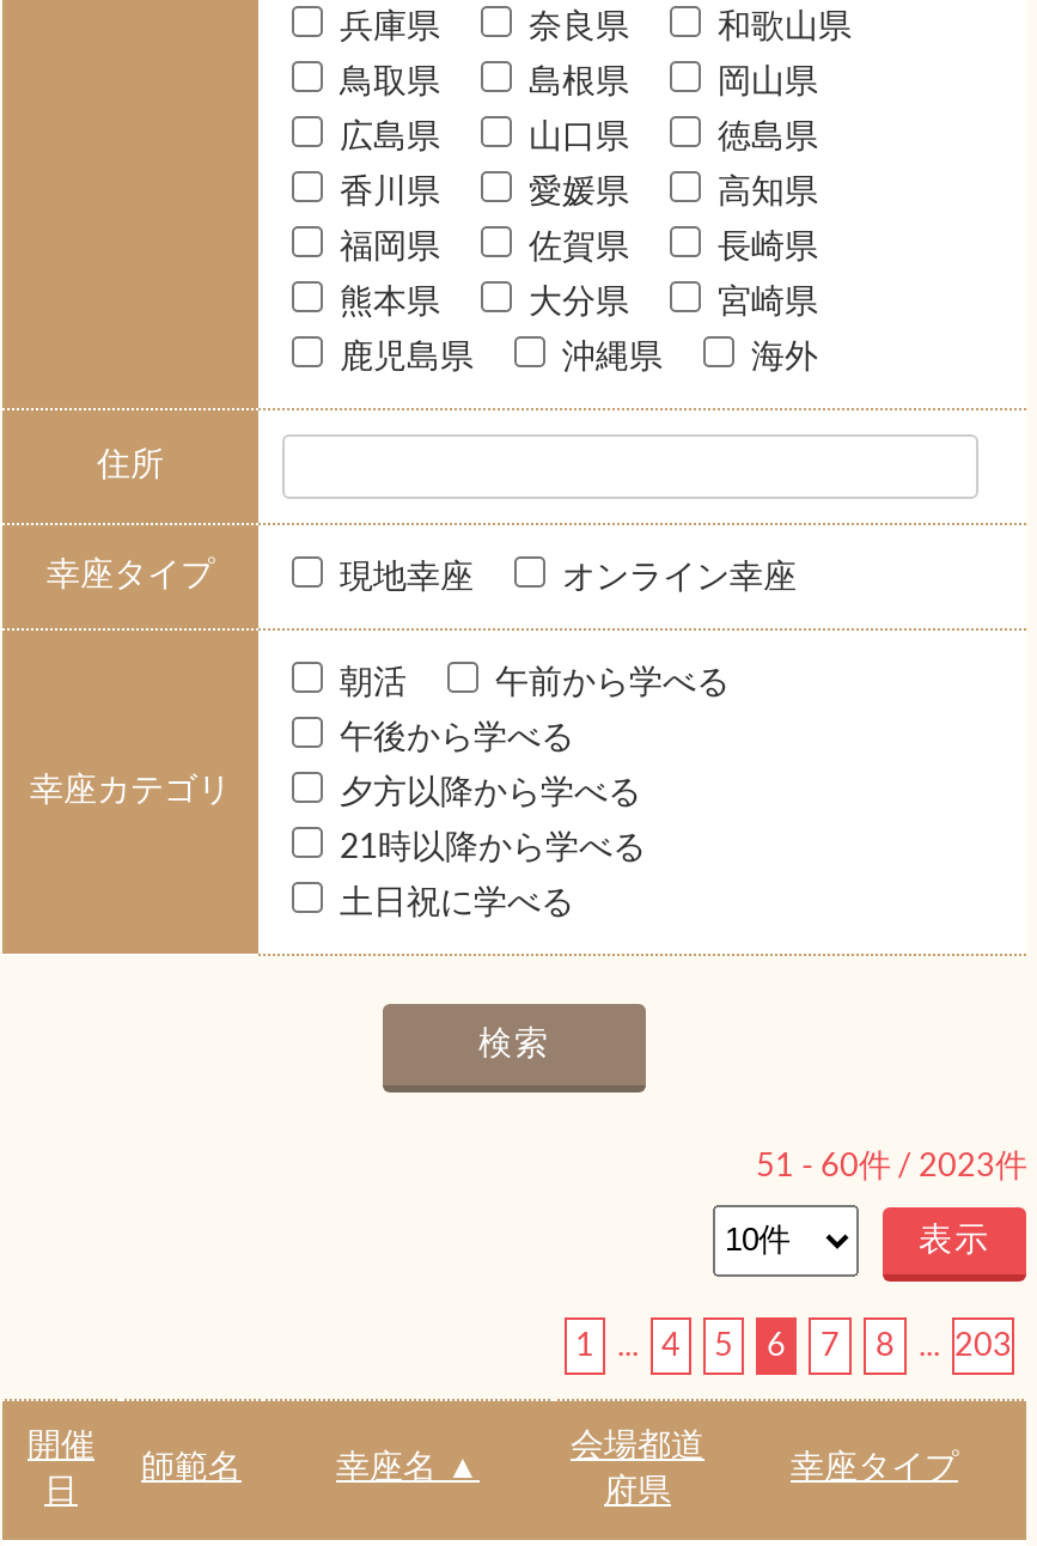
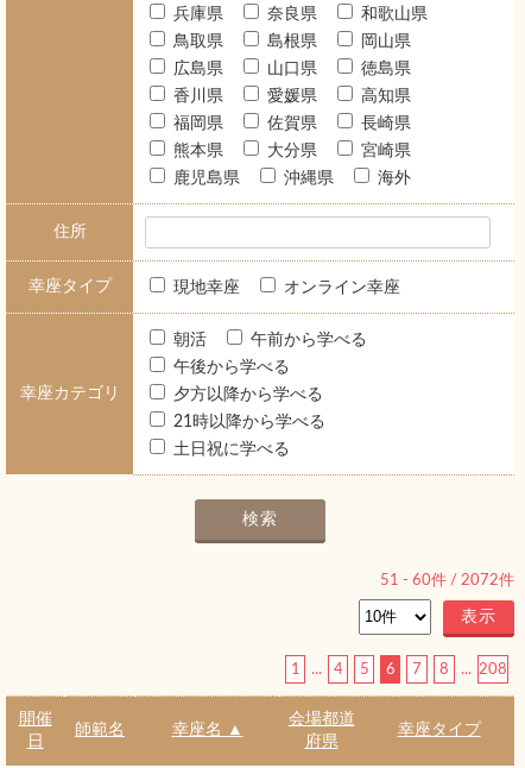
- 51 - 60件 / 2023件
+ 51 - 60件 / 2072件

- ... 203
+ ... 208
